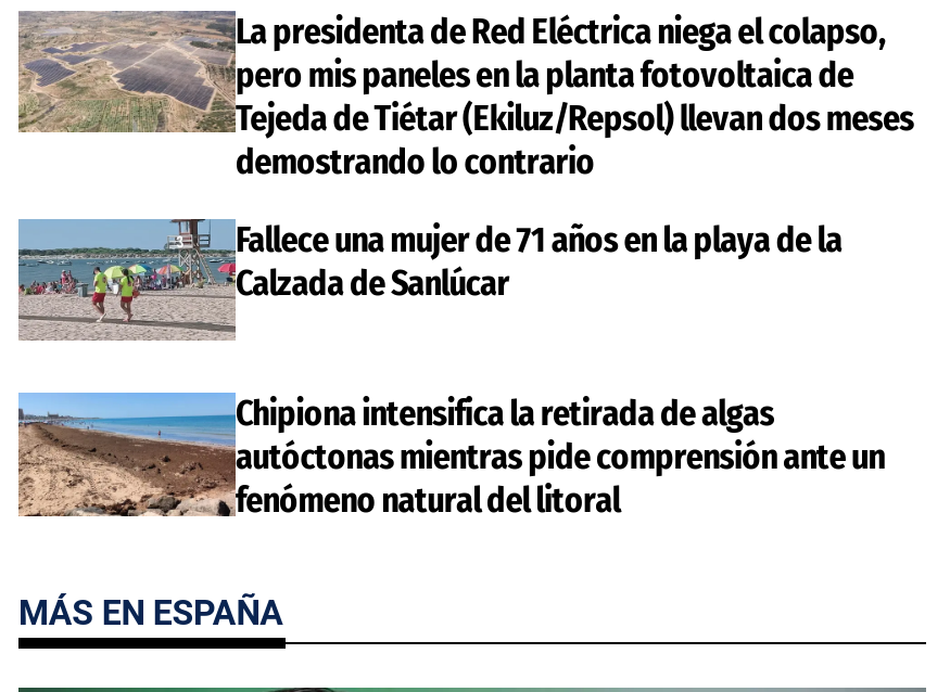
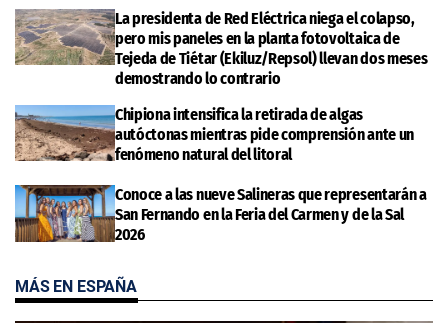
- Fallece una mujer de 71 años en la playa de la
- Calzada de Sanlúcar

moved up: [image] | Chipiona intensifica la retirada de algas | autóctonas mientras pide comprensión ante un | fenómeno natural del litoral

+ [image]
+ Conoce a las nueve Salineras que representarán a
+ San Fernando en la Feria del Carmen y de la Sal
+ 2026
